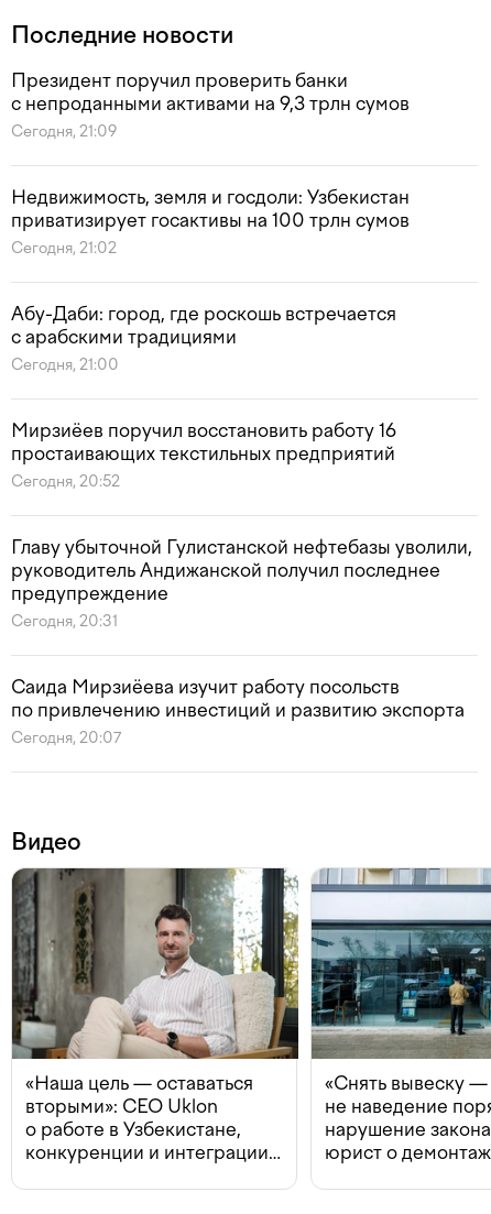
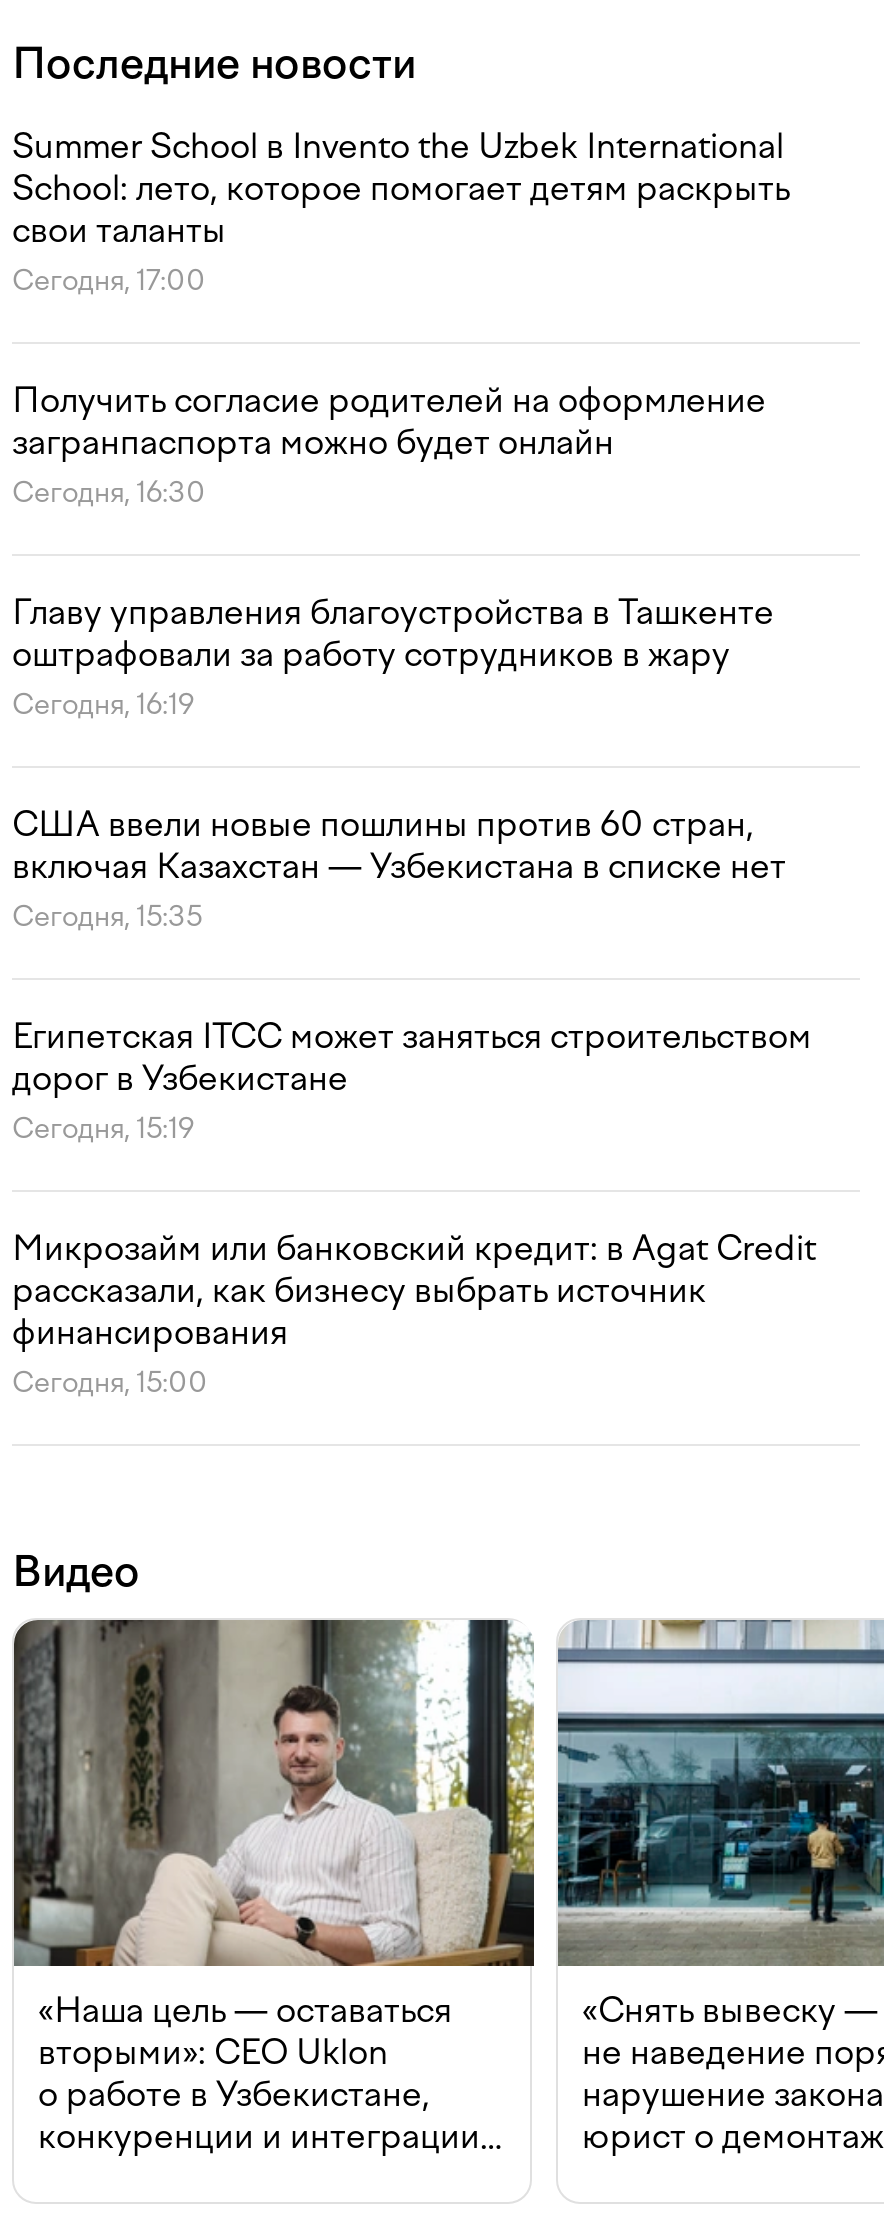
- Президент поручил проверить банки
- с непроданными активами на 9,3 трлн сумов
- Сегодня, 21:09
+ Summer School в Invento the Uzbek International
+ School: лето, которое помогает детям раскрыть
+ свои таланты
+ Сегодня, 17:00

- Недвижимость, земля и госдоли: Узбекистан
- приватизирует госактивы на 100 трлн сумов
- Сегодня, 21:02
+ Получить согласие родителей на оформление
+ загранпаспорта можно будет онлайн
+ Сегодня, 16:30

- Абу-Даби: город, где роскошь встречается
- с арабскими традициями
- Сегодня, 21:00
+ Главу управления благоустройства в Ташкенте
+ оштрафовали за работу сотрудников в жару
+ Сегодня, 16:19

- Мирзиёев поручил восстановить работу 16
- простаивающих текстильных предприятий
- Сегодня, 20:52
+ США ввели новые пошлины против 60 стран,
+ включая Казахстан — Узбекистана в списке нет
+ Сегодня, 15:35

- Главу убыточной Гулистанской нефтебазы уволили,
- руководитель Андижанской получил последнее
- предупреждение
- Сегодня, 20:31
+ Египетская ITCC может заняться строительством
+ дорог в Узбекистане
+ Сегодня, 15:19

- Саида Мирзиёева изучит работу посольств
- по привлечению инвестиций и развитию экспорта
- Сегодня, 20:07
+ Микрозайм или банковский кредит: в Agat Credit
+ рассказали, как бизнесу выбрать источник
+ финансирования
+ Сегодня, 15:00
